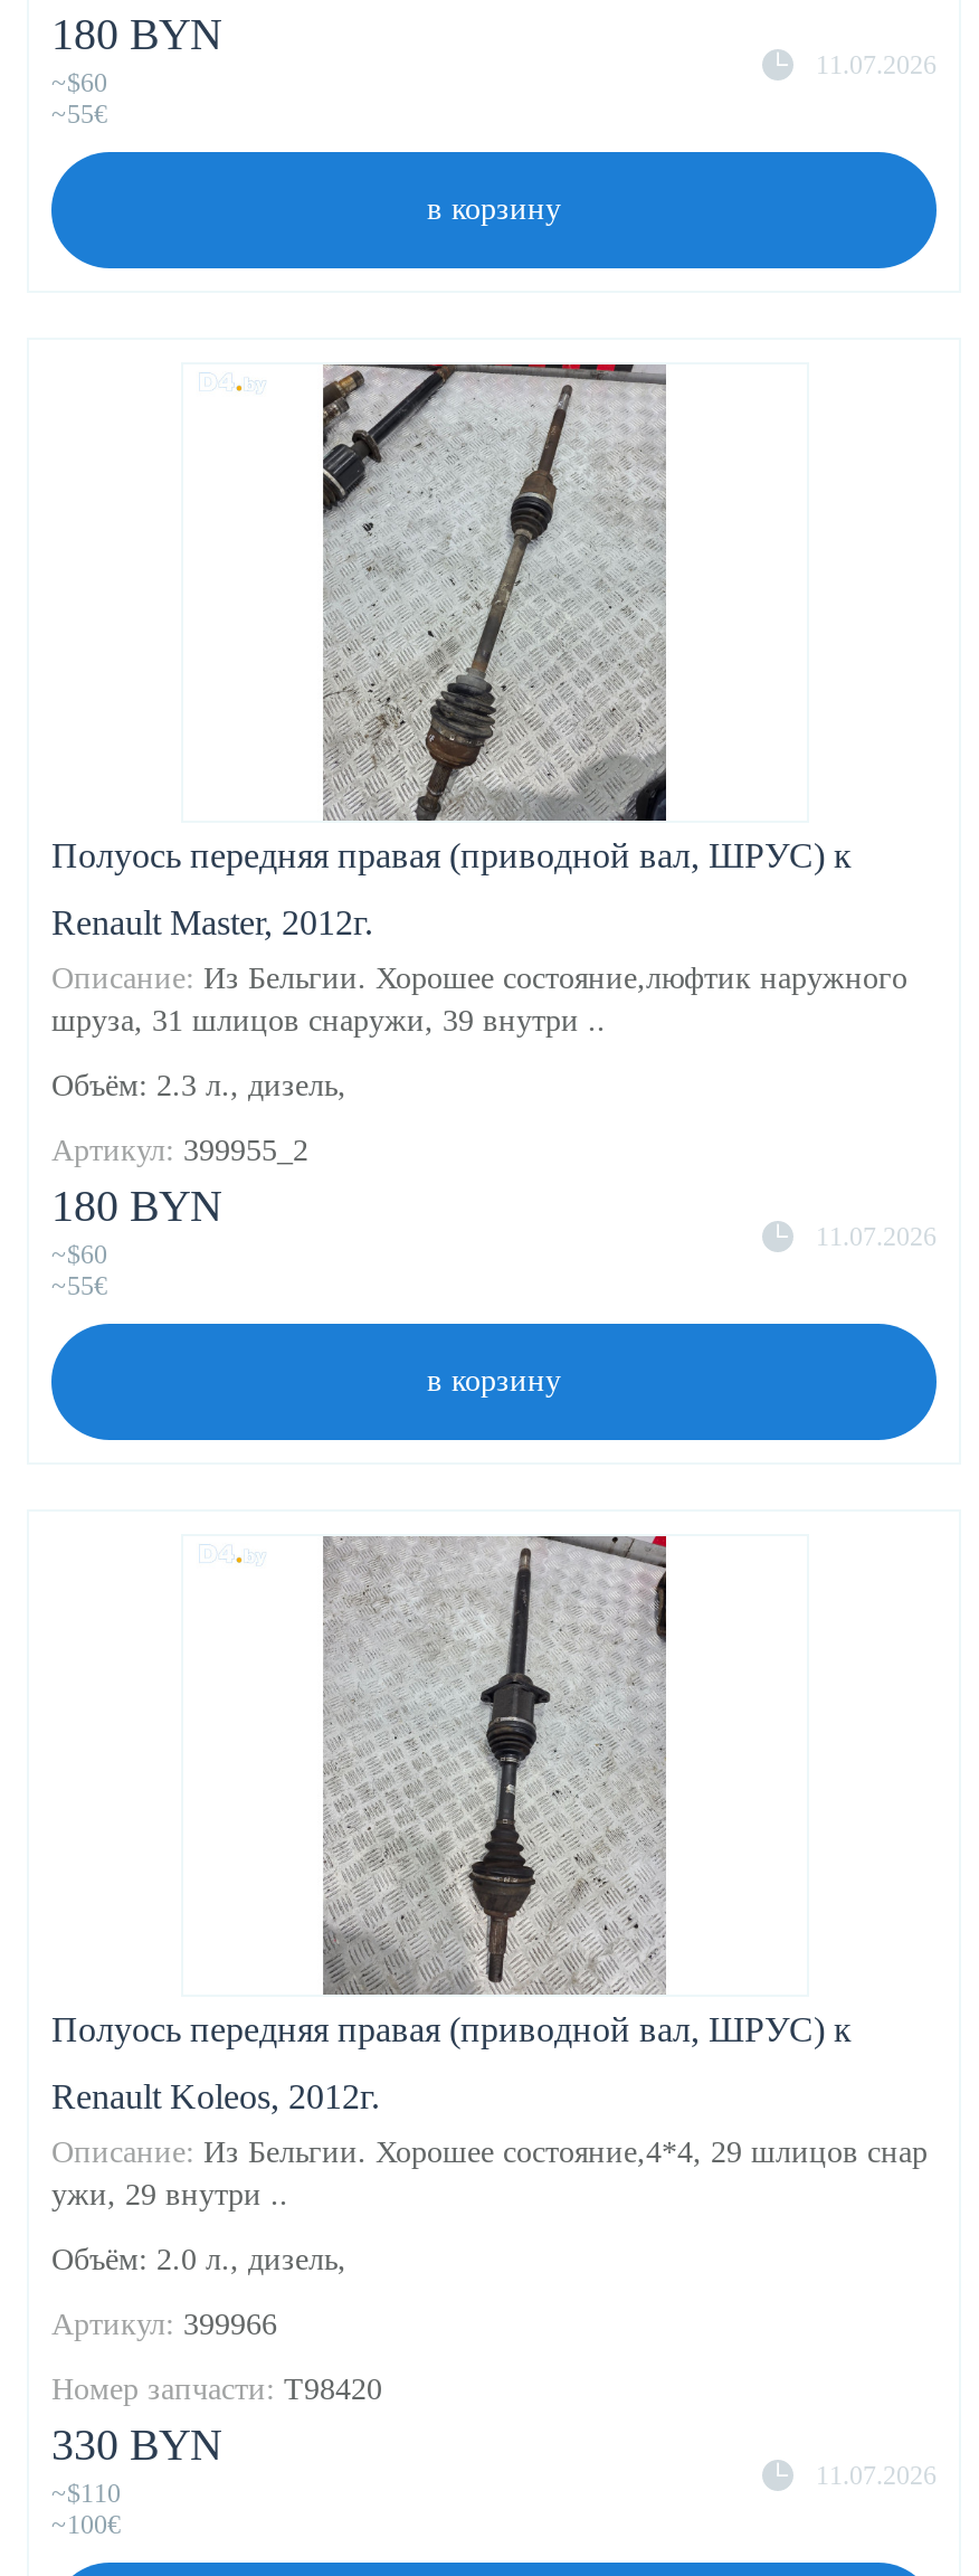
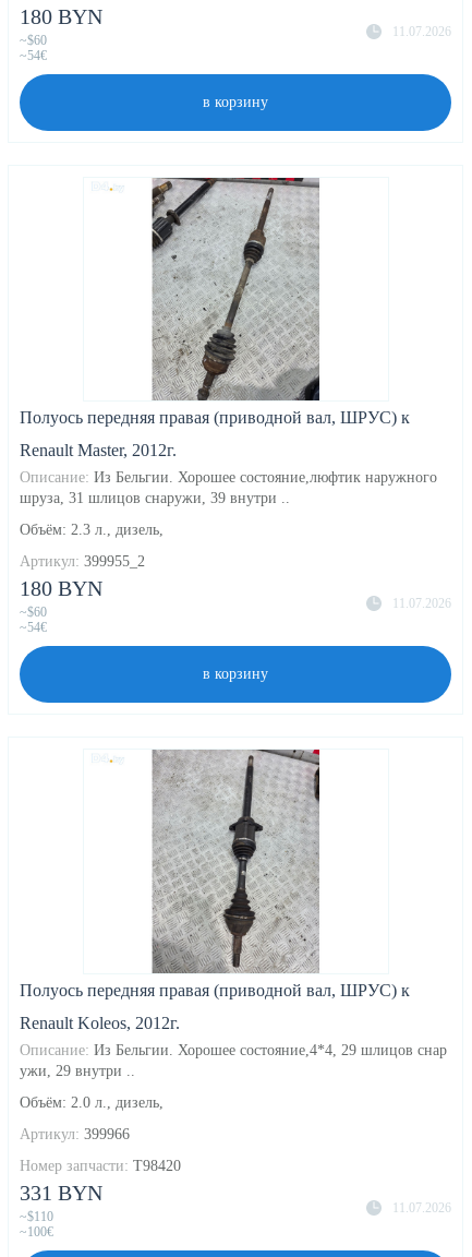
- ~55€
+ ~54€

- ~55€
+ ~54€

- 330 BYN
+ 331 BYN
